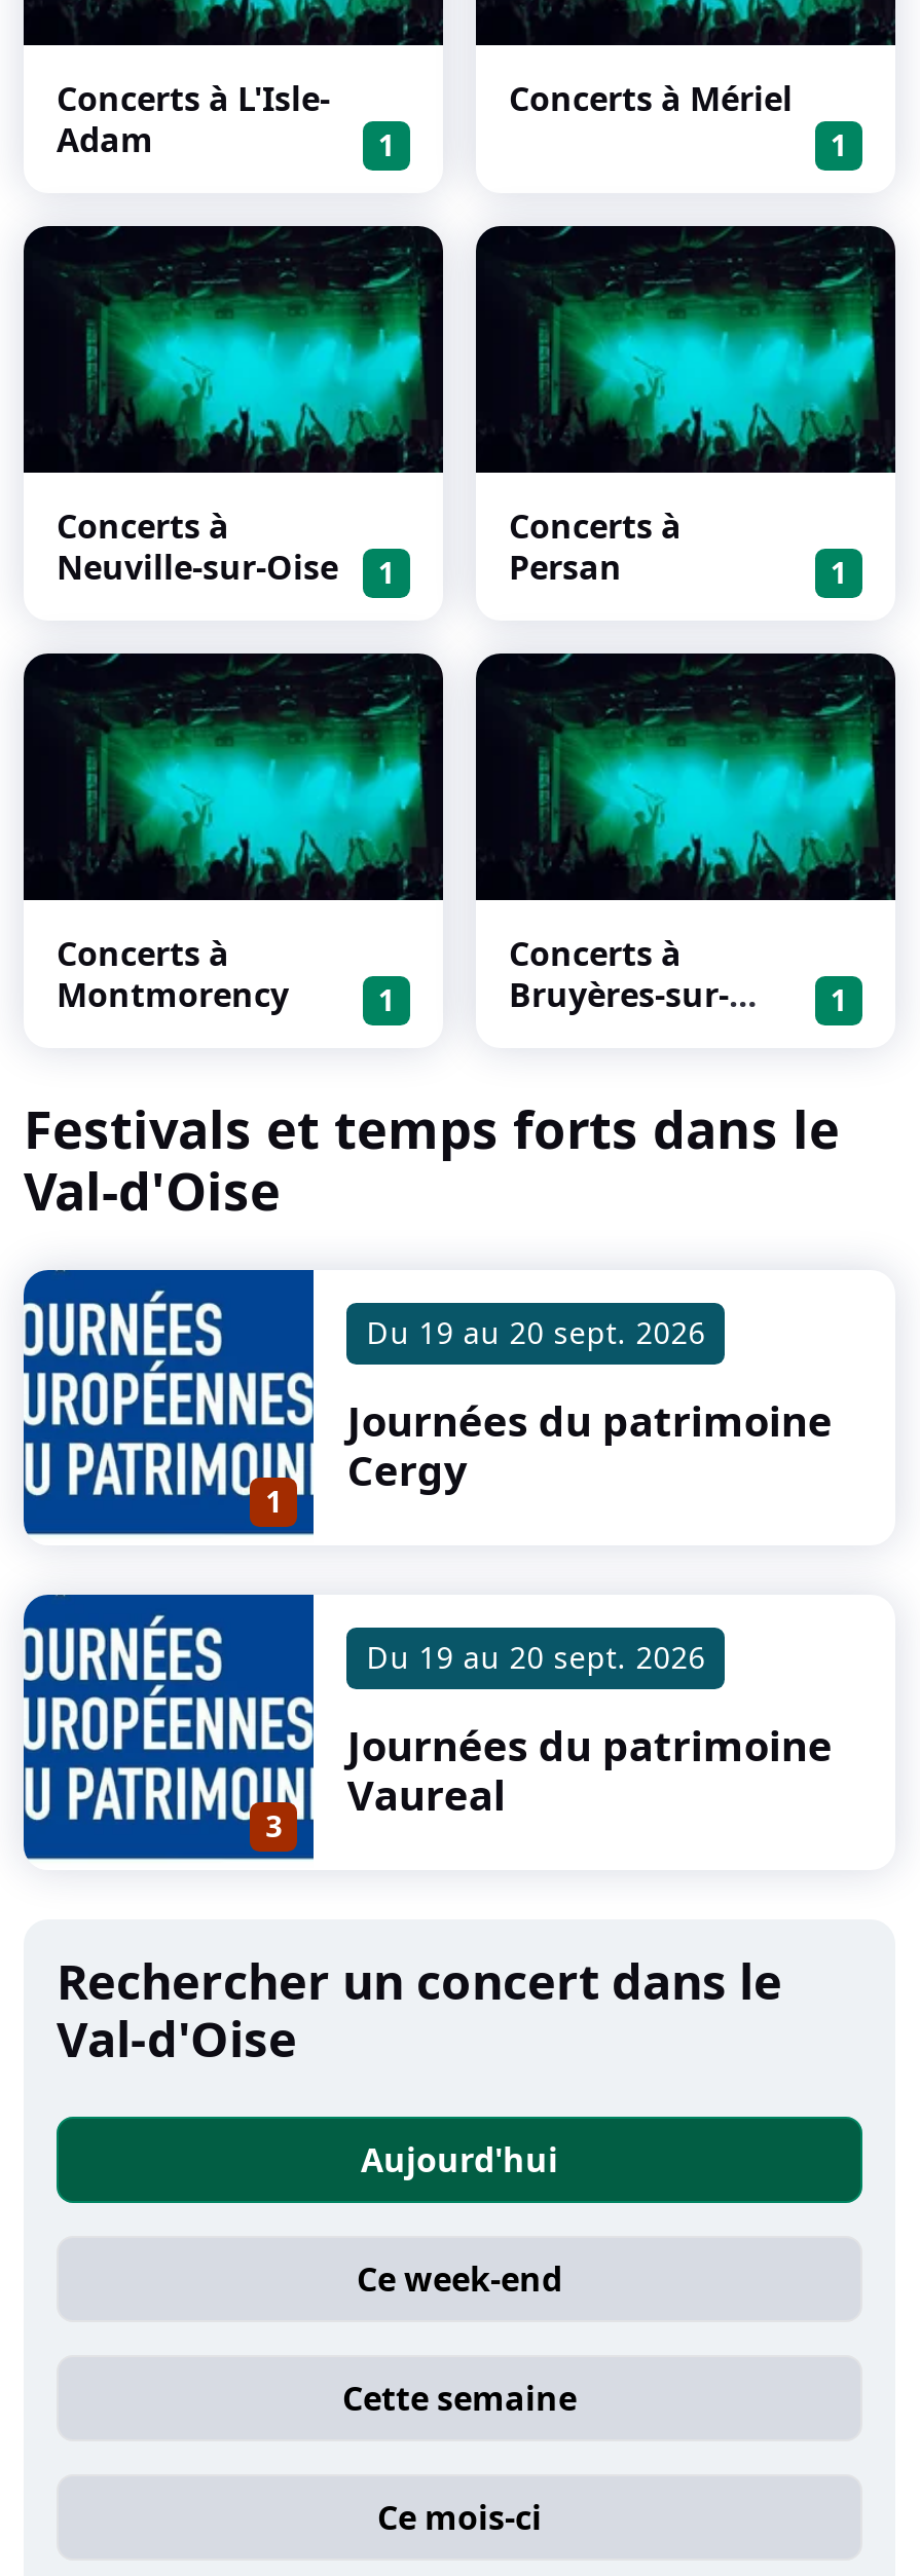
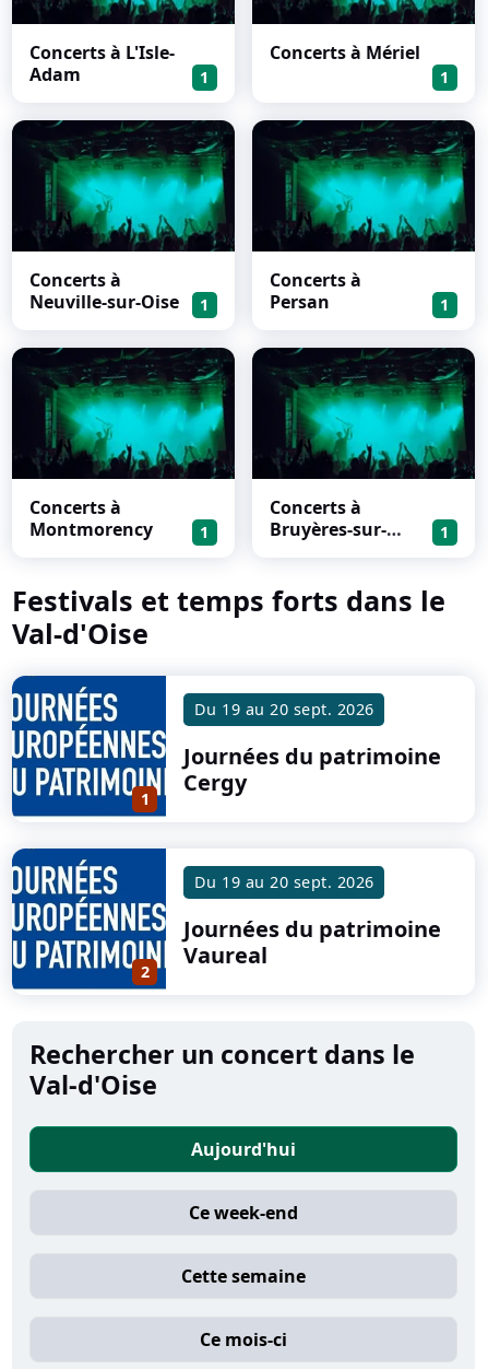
- 3
+ 2
